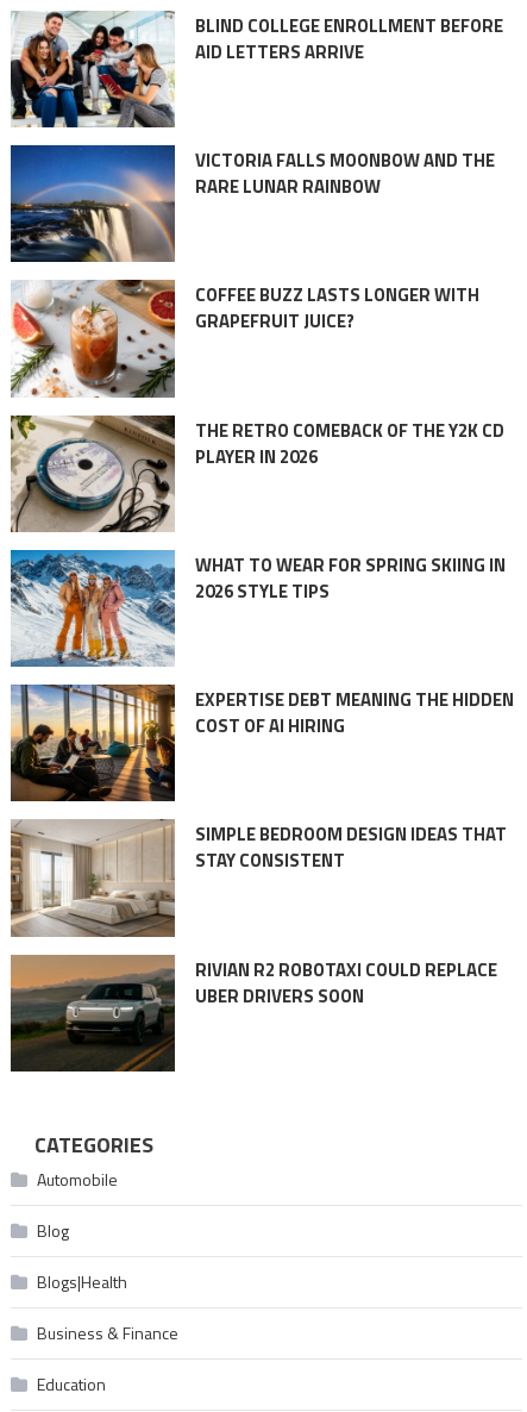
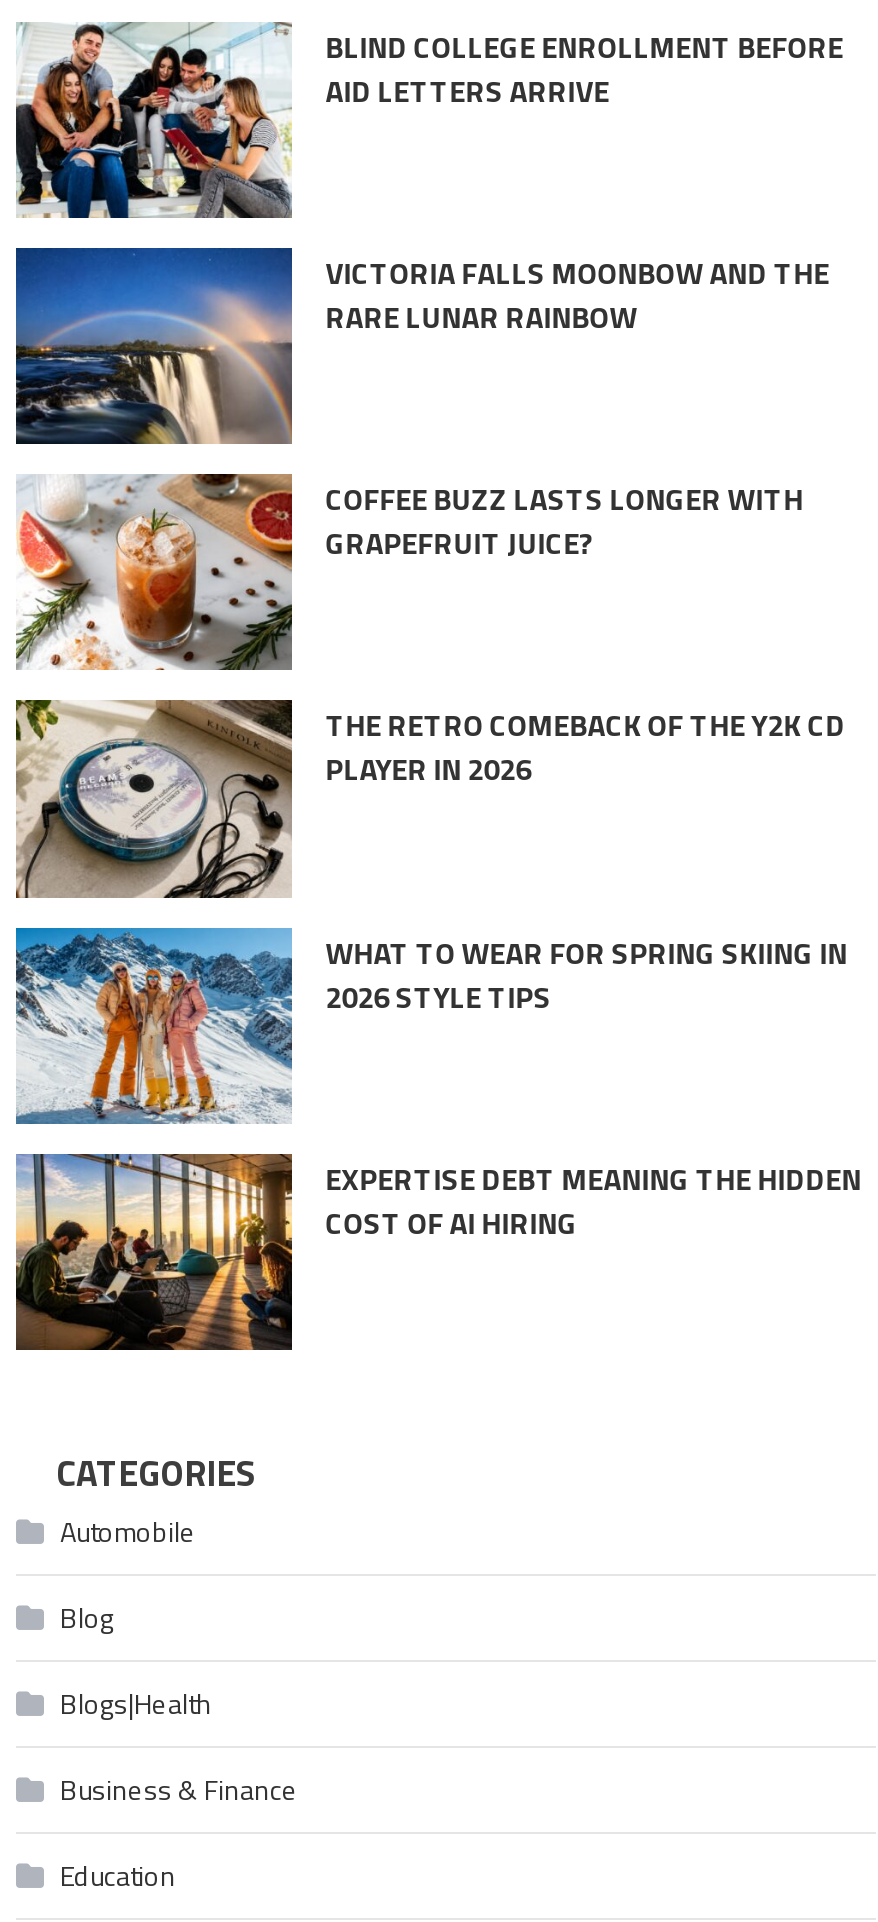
- [image]
- SIMPLE BEDROOM DESIGN IDEAS THAT
- STAY CONSISTENT

- [image]
- RIVIAN R2 ROBOTAXI COULD REPLACE
- UBER DRIVERS SOON
